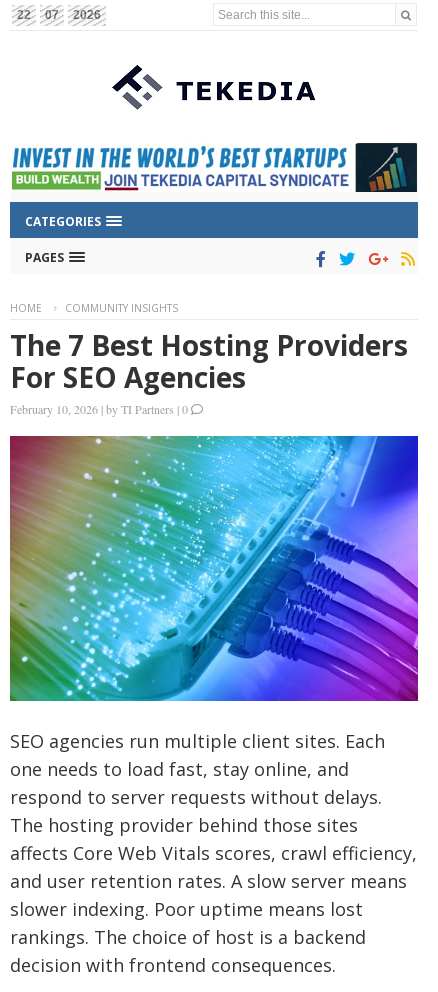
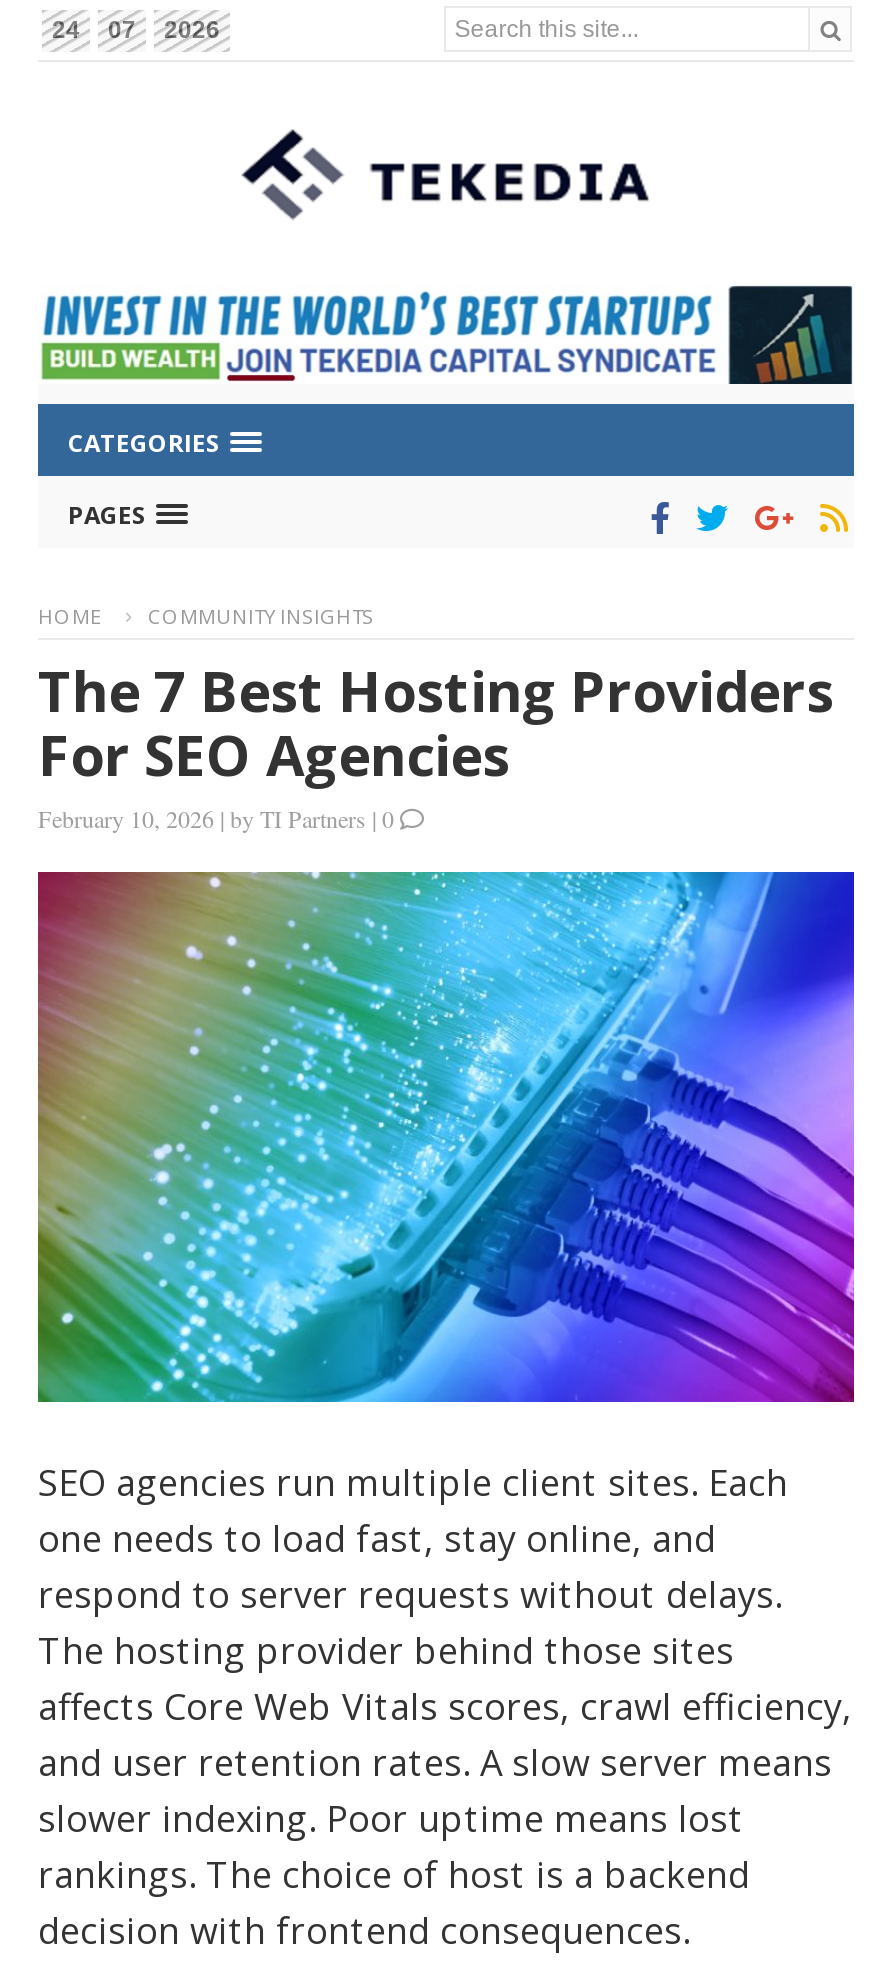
- 22 07 2026
+ 24 07 2026
